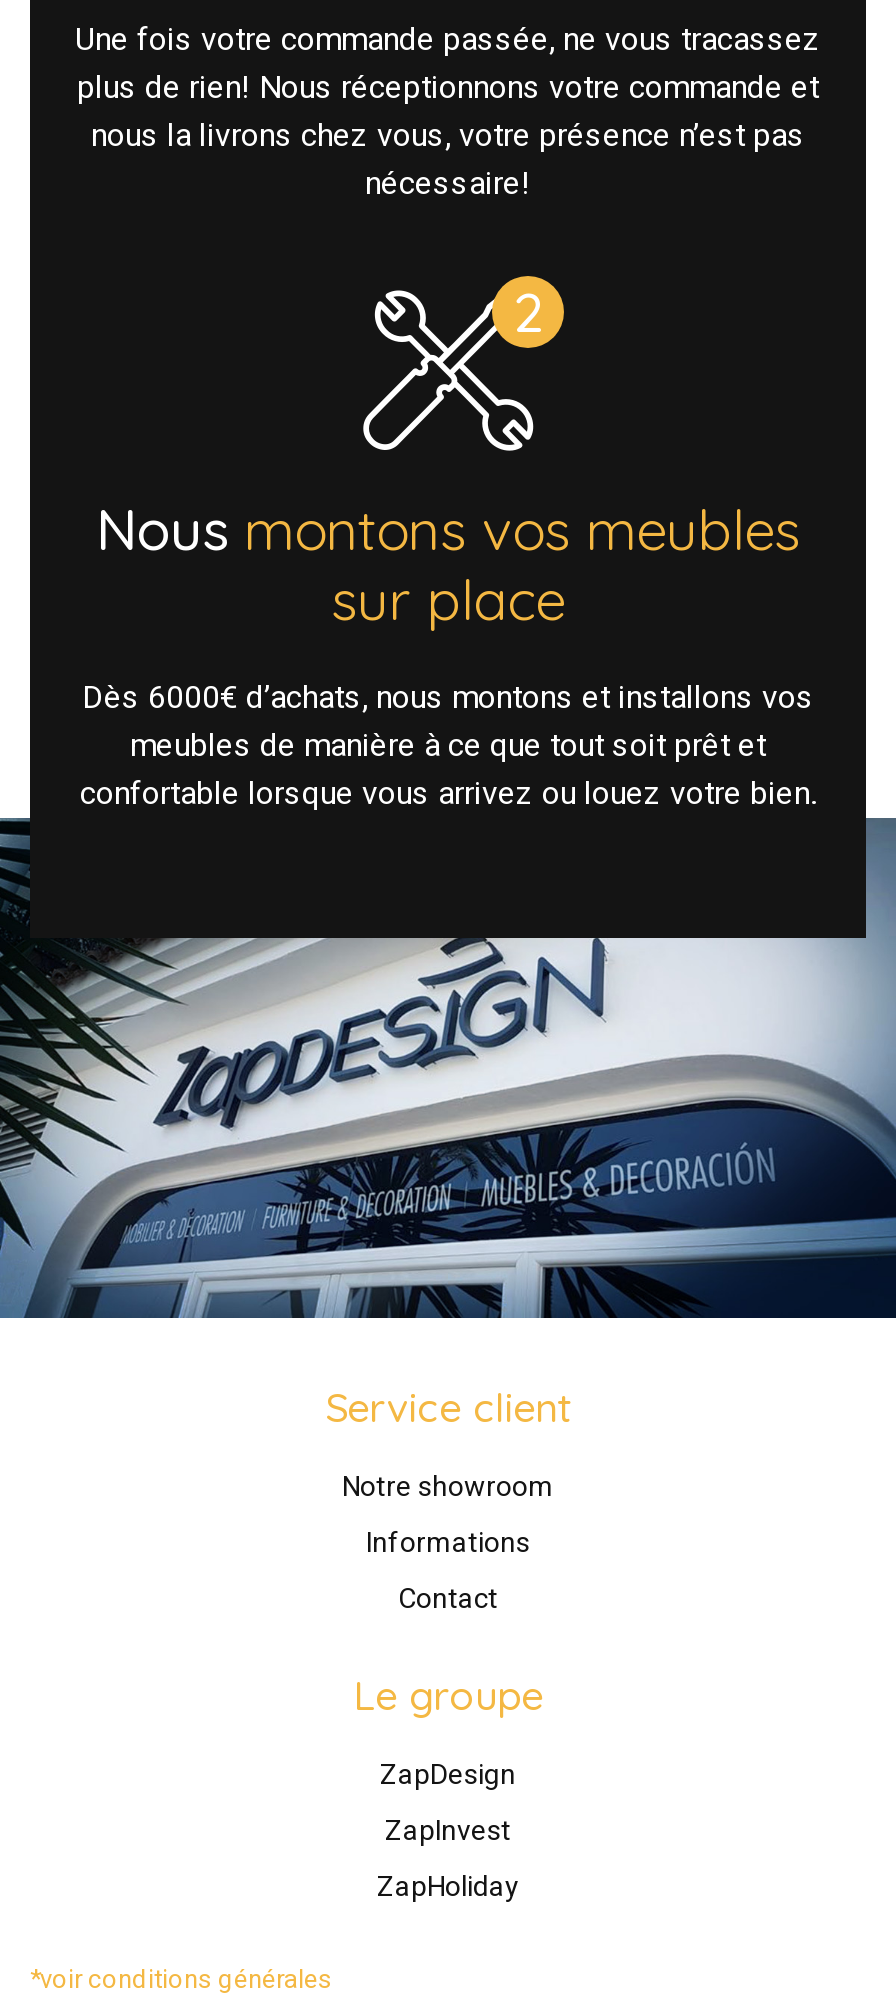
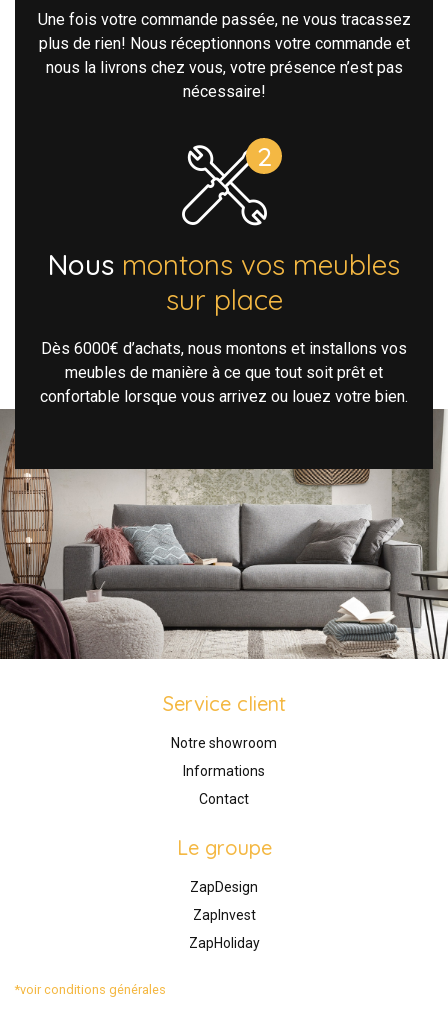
- [image]
+ [image]
